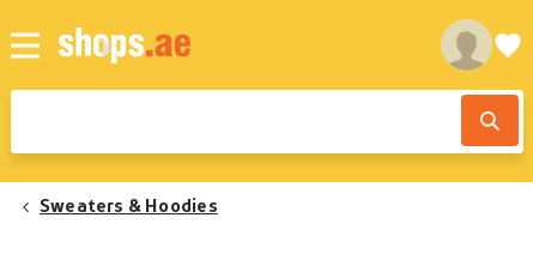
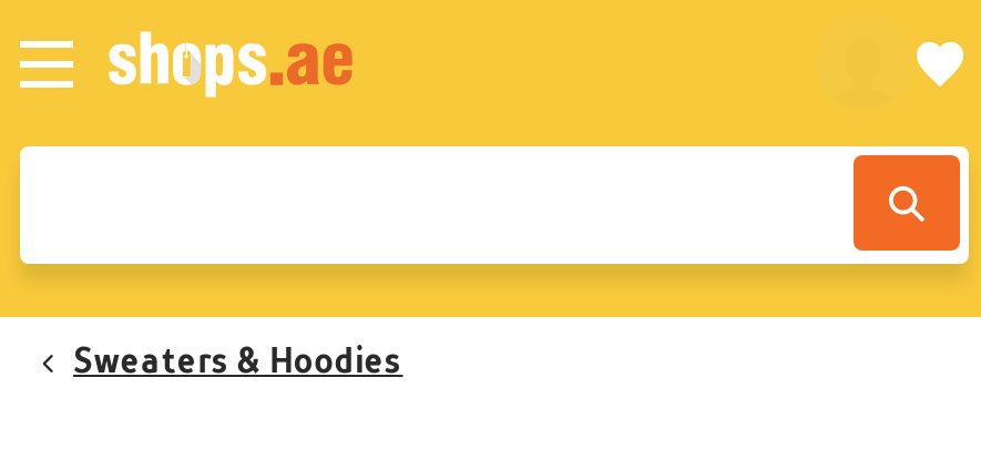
- [image]
